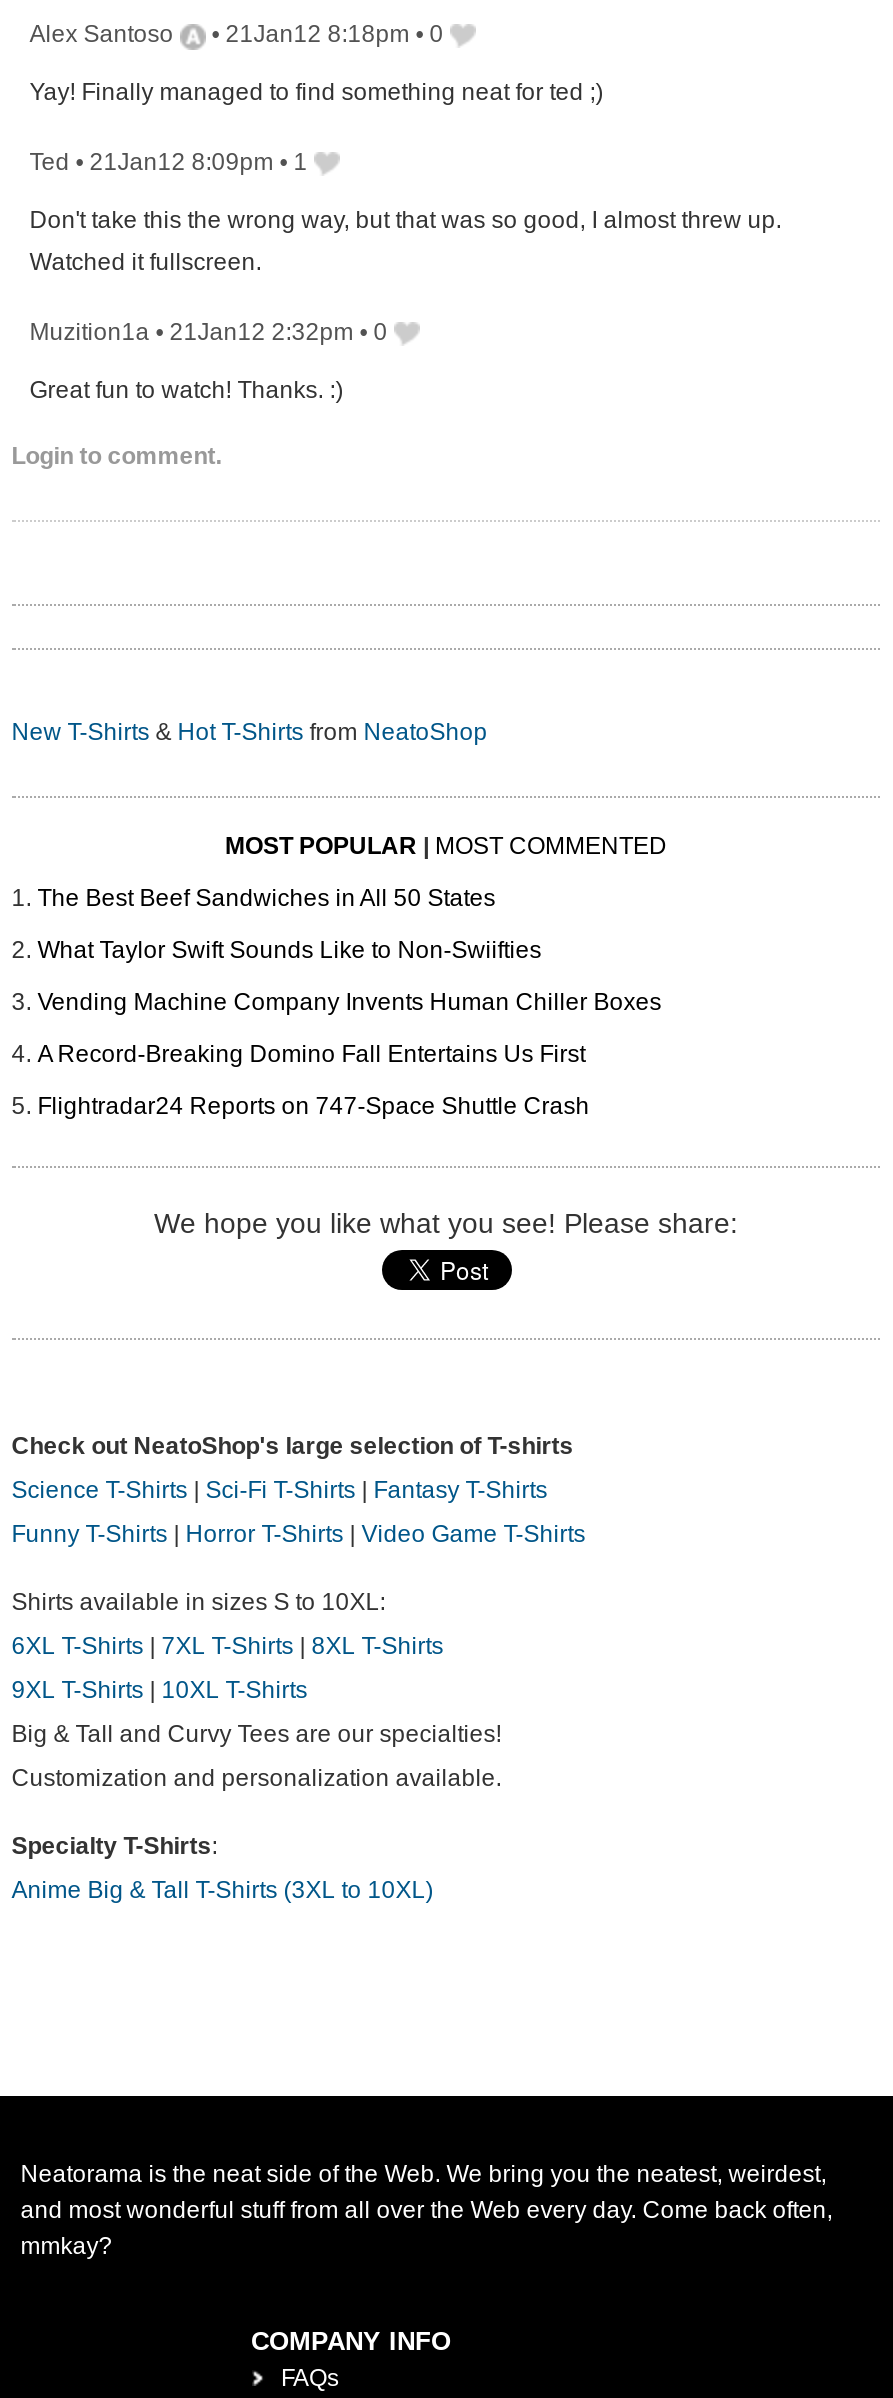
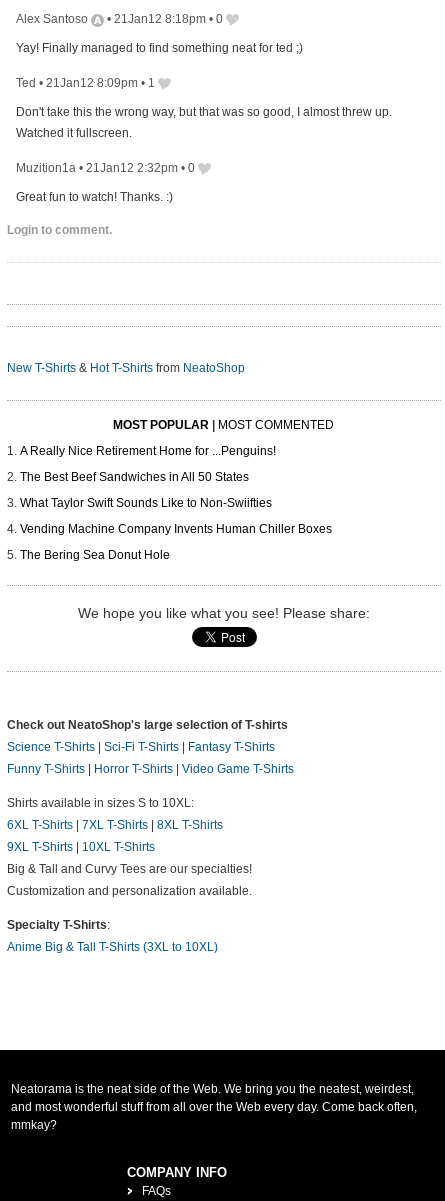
+ A Really Nice Retirement Home for ...Penguins!

moved down: The Best Beef Sandwiches in All 50 States | What Taylor Swift Sounds Like to Non-Swiifties | Vending Machine Company Invents Human Chiller Boxes

- A Record-Breaking Domino Fall Entertains Us First
- Flightradar24 Reports on 747-Space Shuttle Crash
+ The Bering Sea Donut Hole
